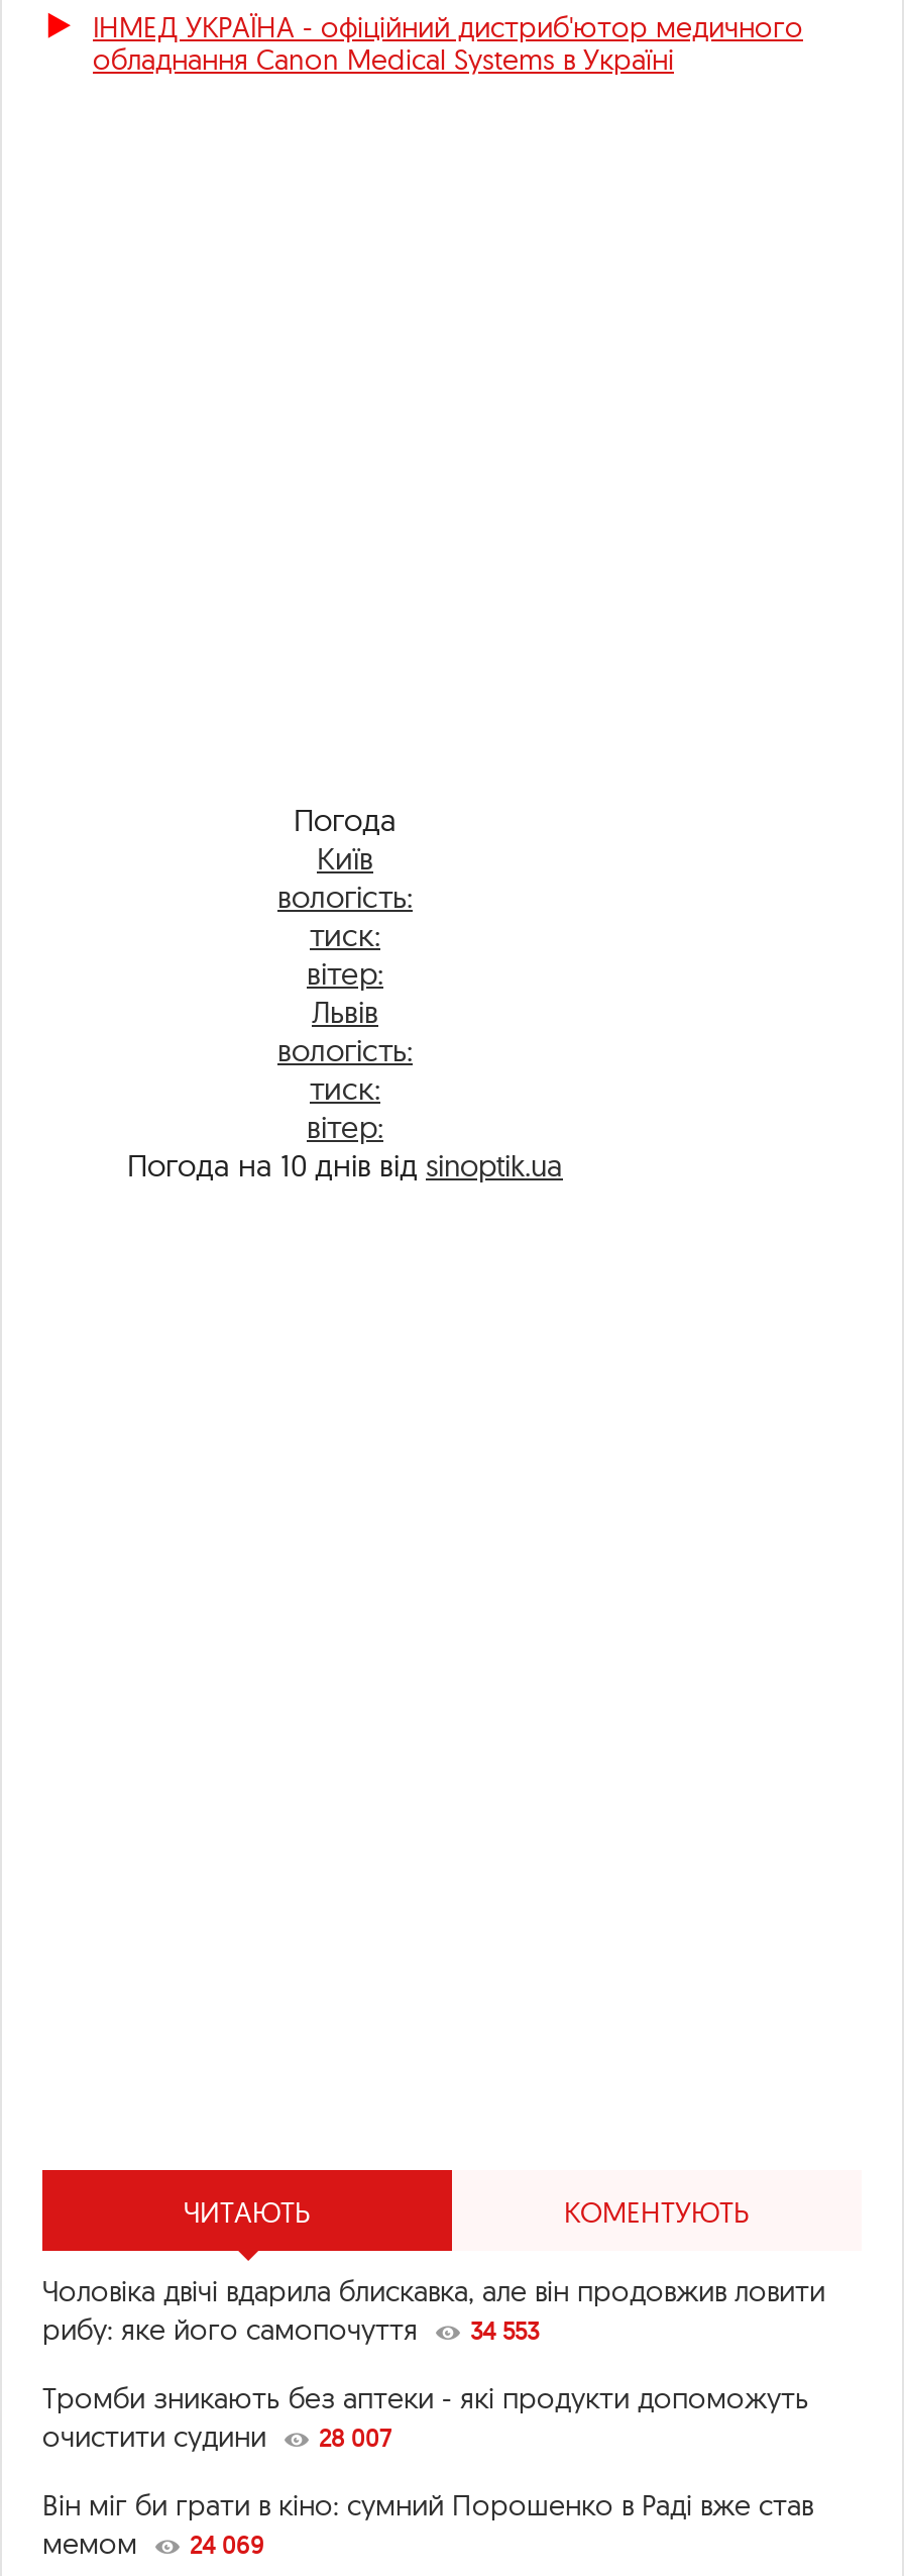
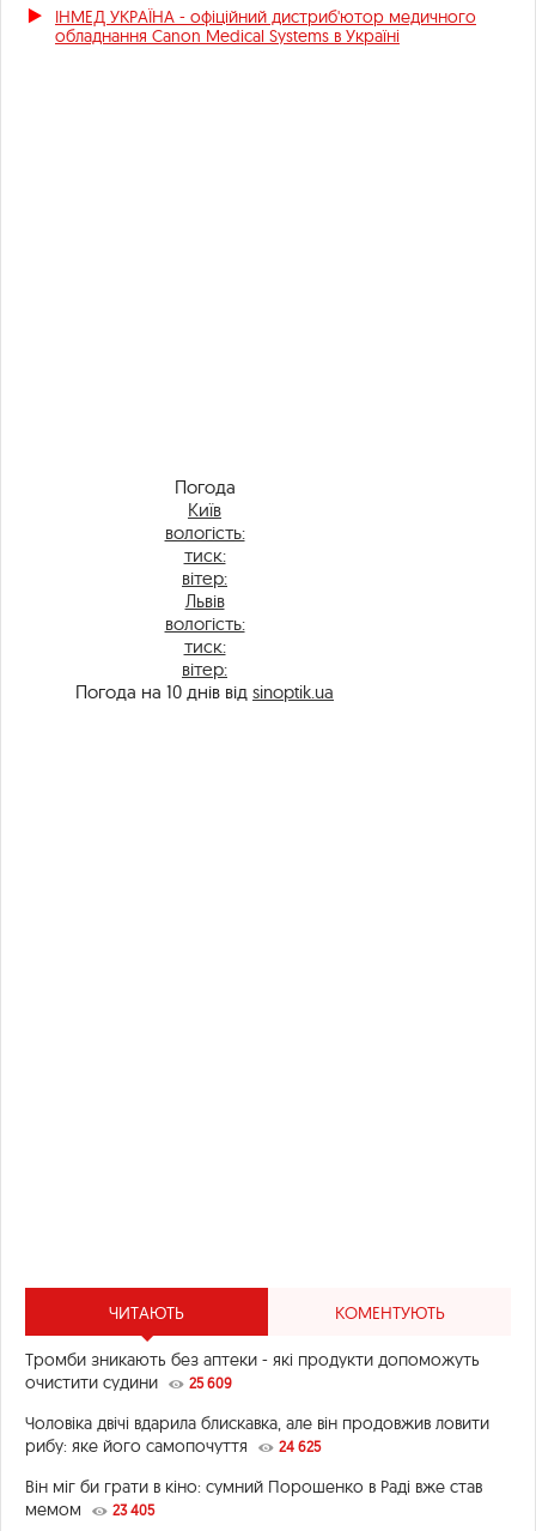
moved down: Чоловіка двічі вдарила блискавка, але він продовжив ловити | рибу: яке його самопочуття

- 34 553

moved up: Тромби зникають без аптеки - які продукти допоможуть | очистити судини

- 28 007
+ 25 609
+ 24 625

- мемом 24 069
+ мемом 23 405
